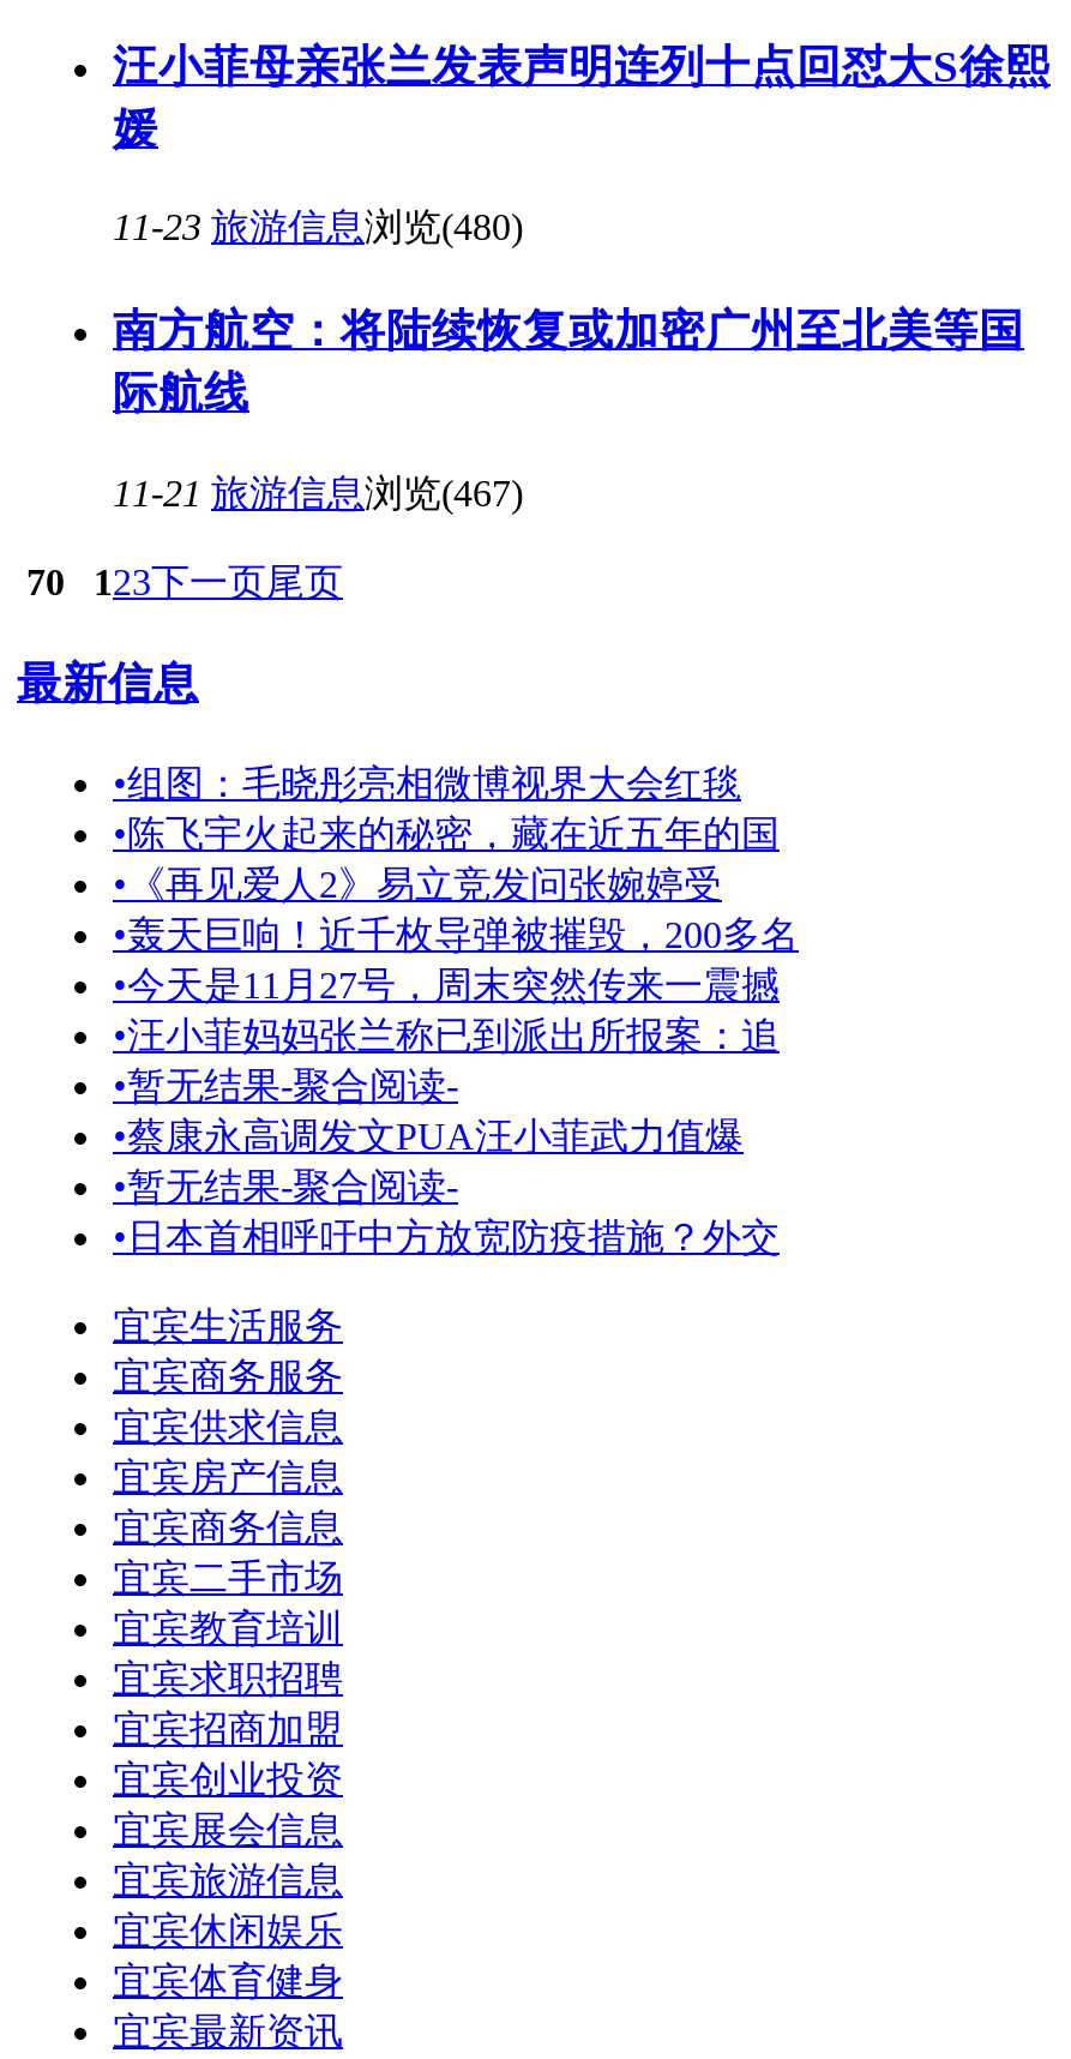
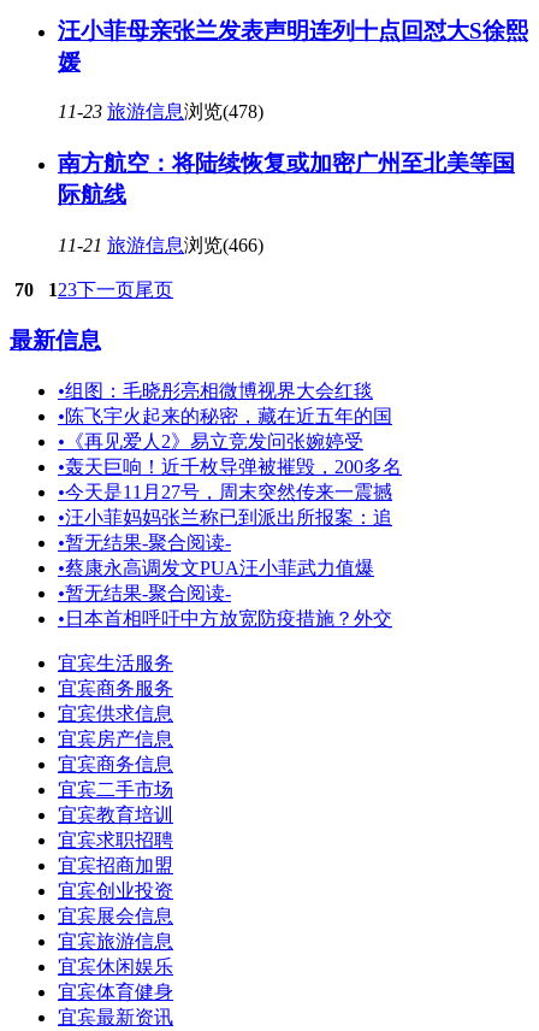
- 11-23 旅游信息浏览(480)
+ 11-23 旅游信息浏览(478)

- 11-21 旅游信息浏览(467)
+ 11-21 旅游信息浏览(466)
